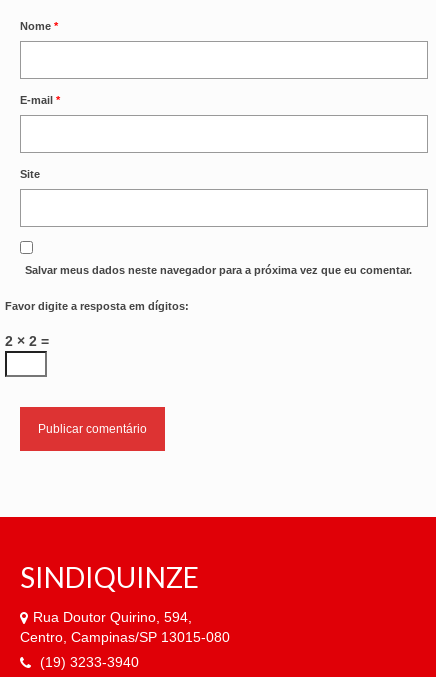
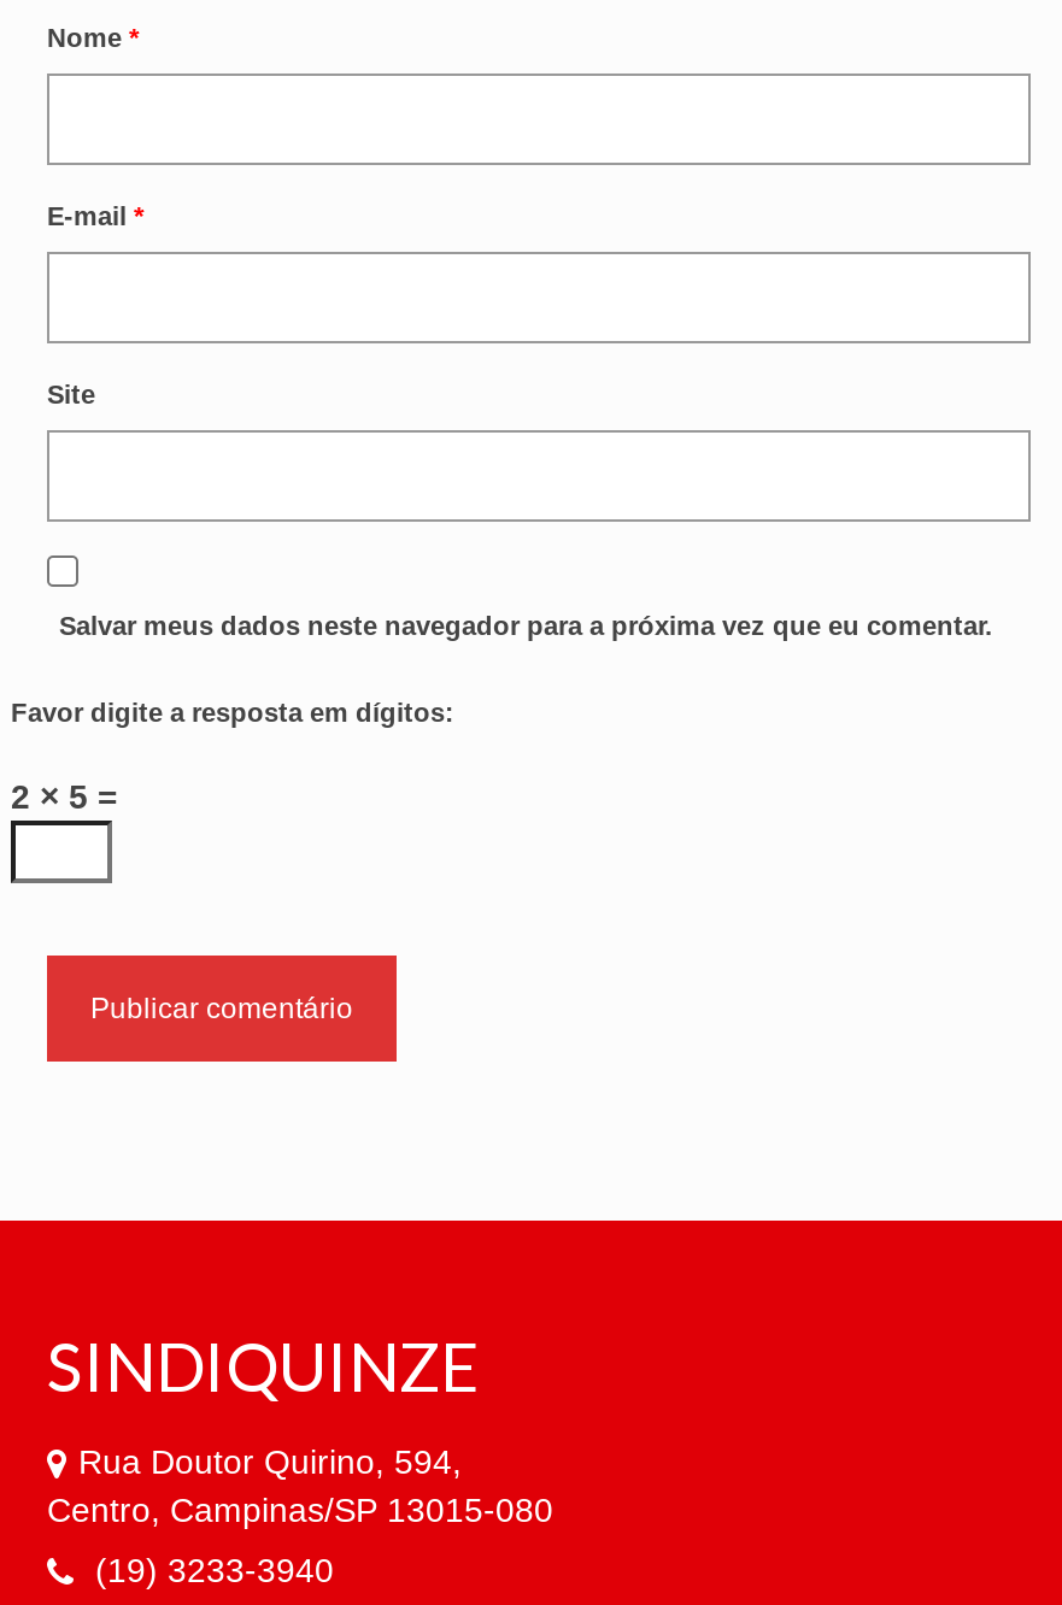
- 2 × 2 =
+ 2 × 5 =
